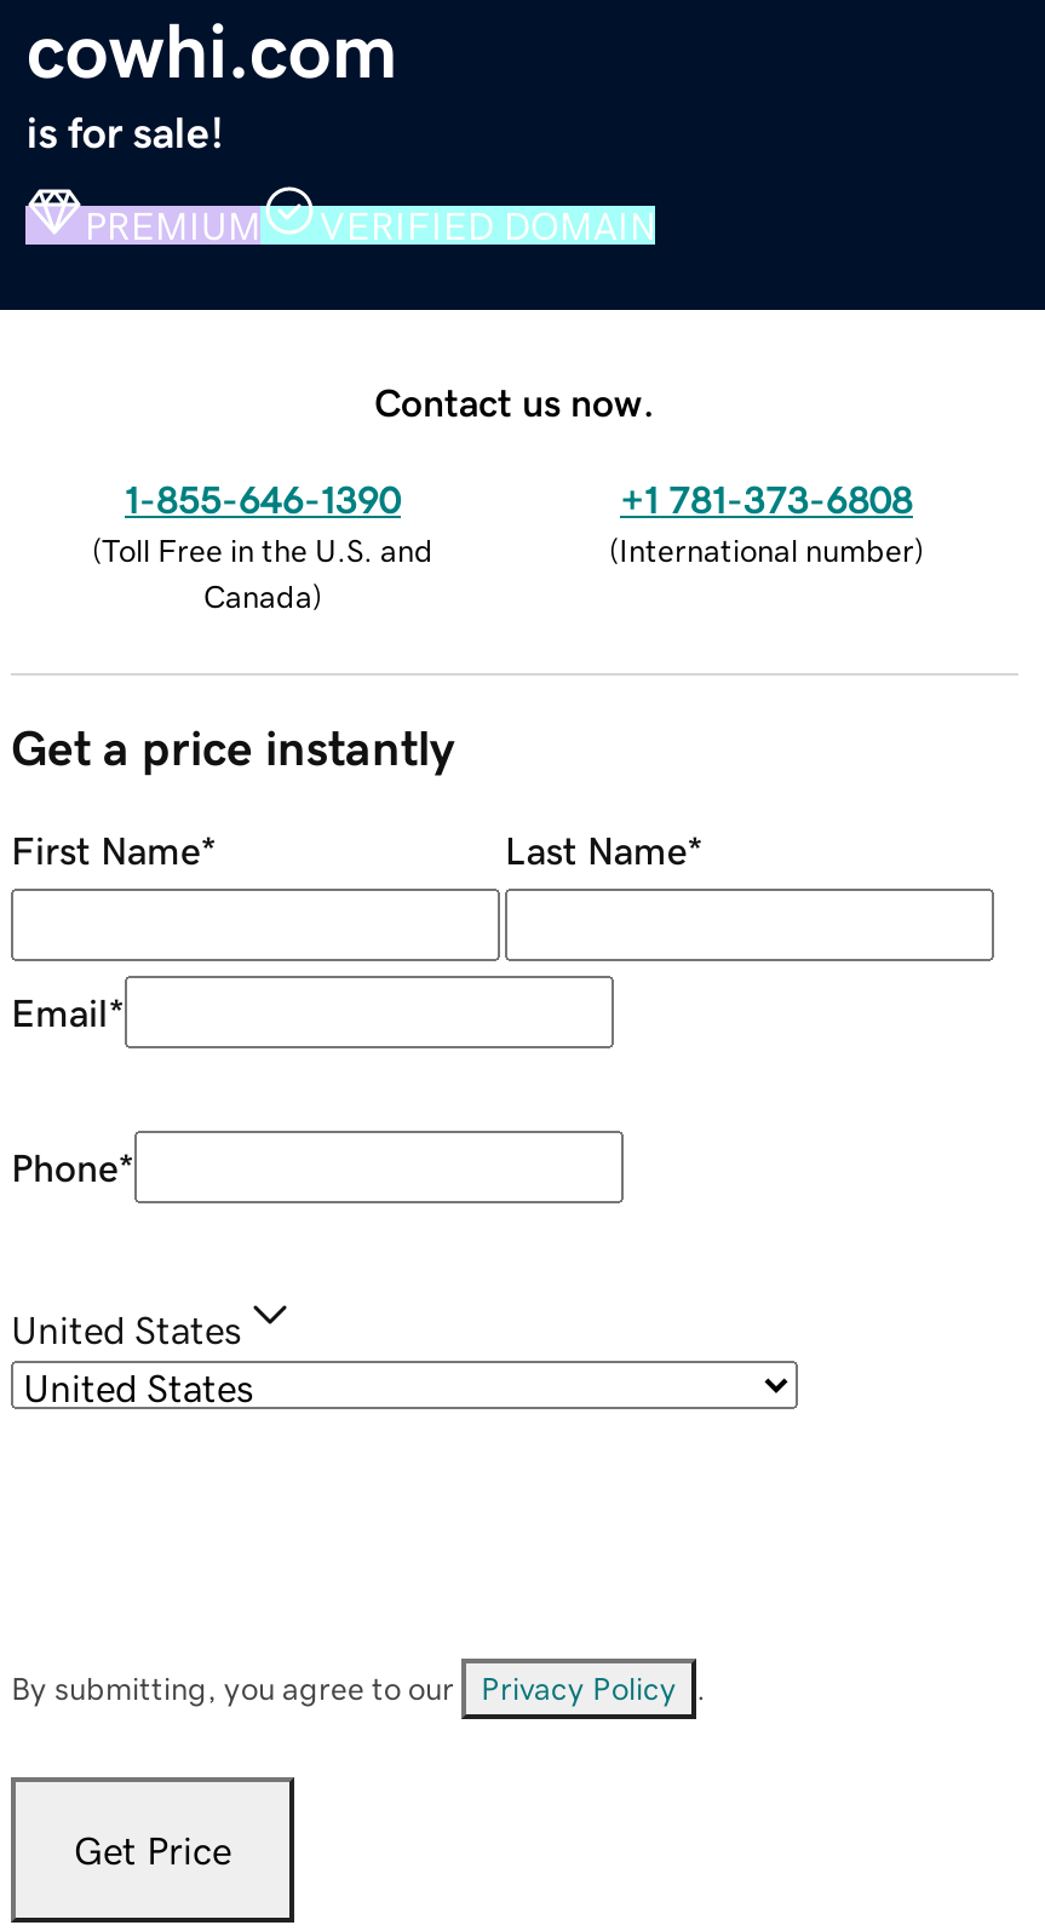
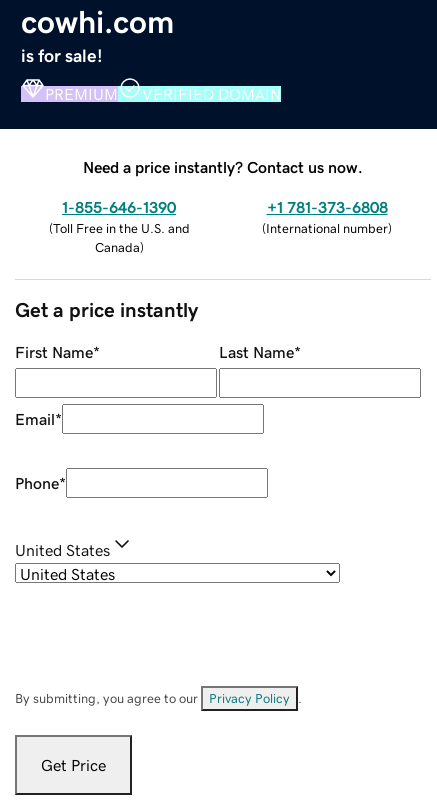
- Contact us now.
+ Need a price instantly? Contact us now.
